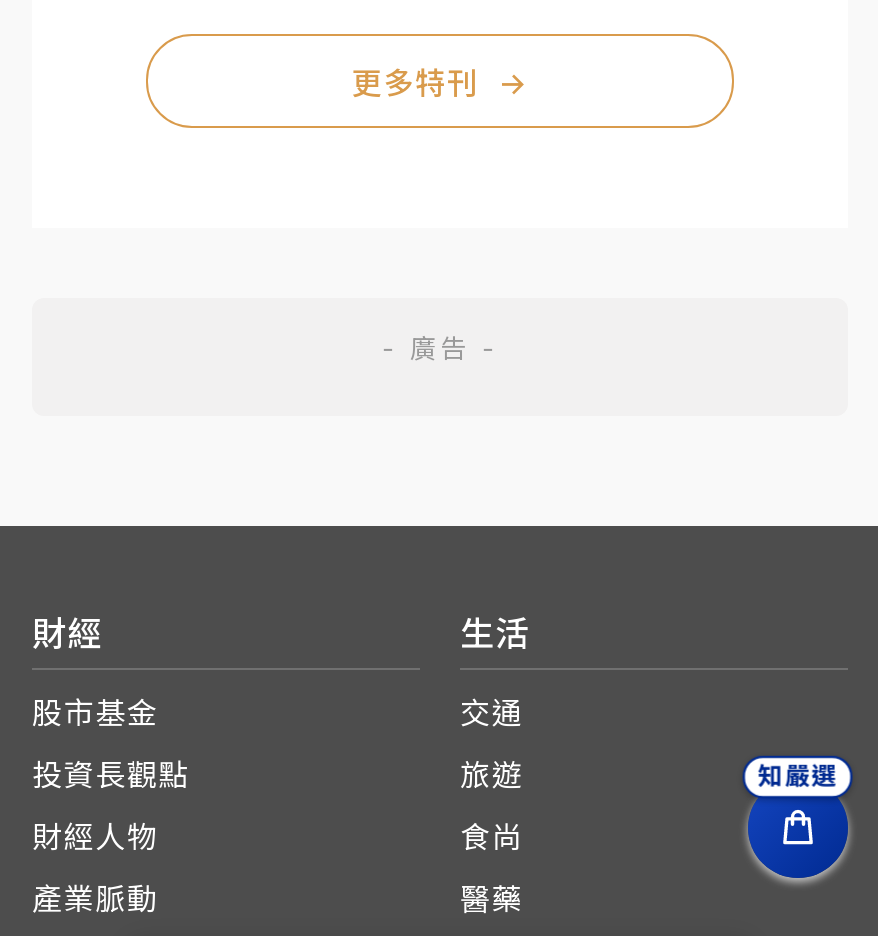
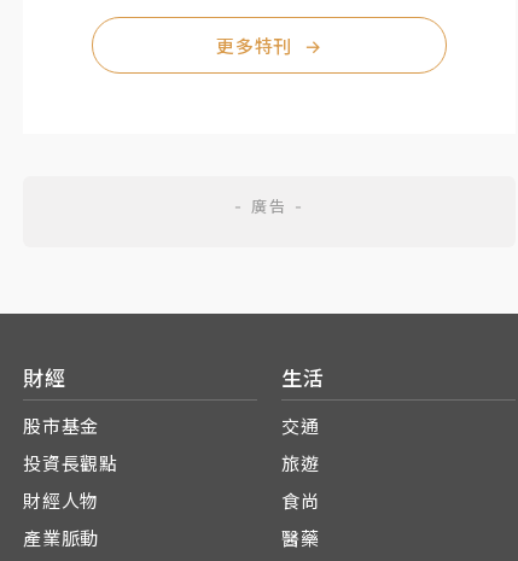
- 知嚴選

- [image]
